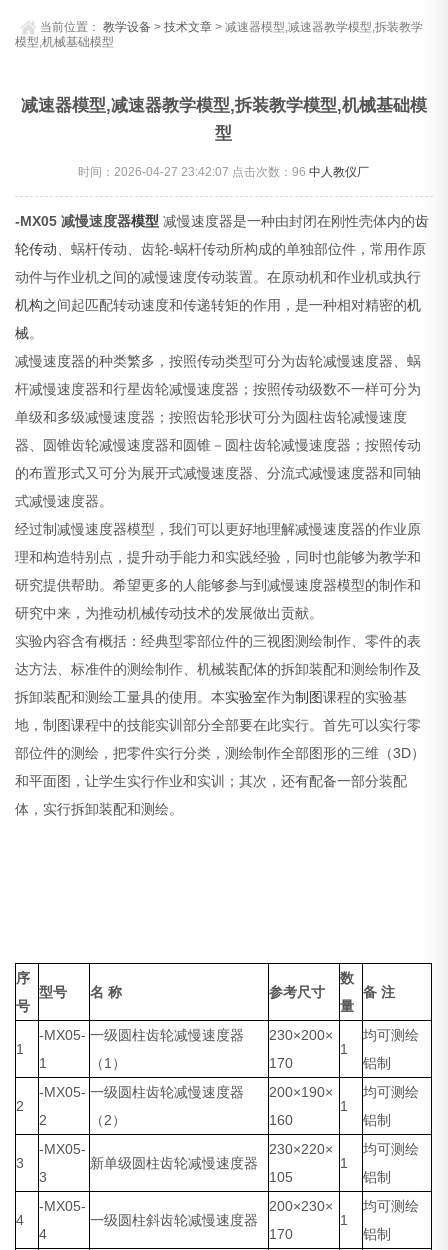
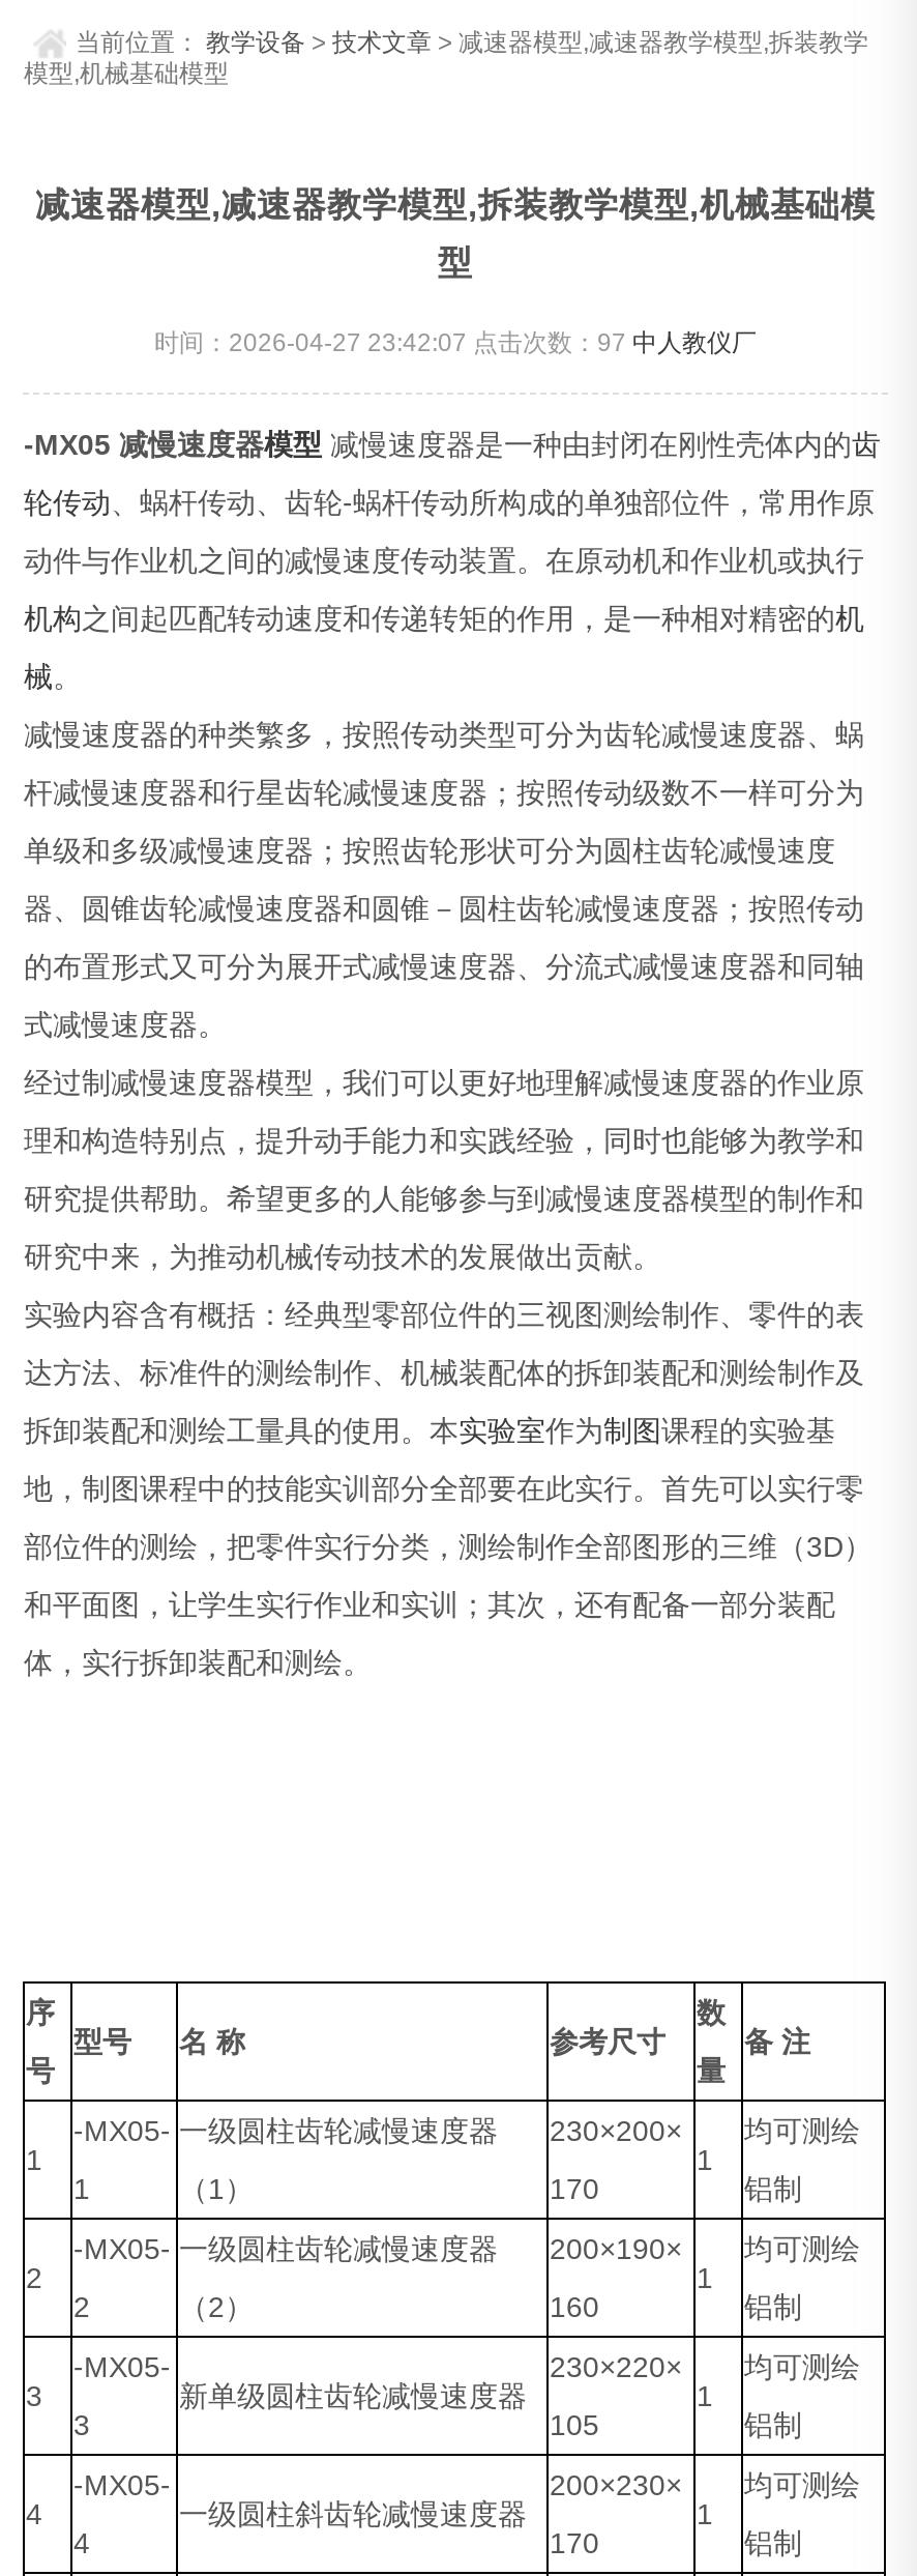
- 时间：2026-04-27 23:42:07 点击次数：96中人教仪厂
+ 时间：2026-04-27 23:42:07 点击次数：97中人教仪厂
